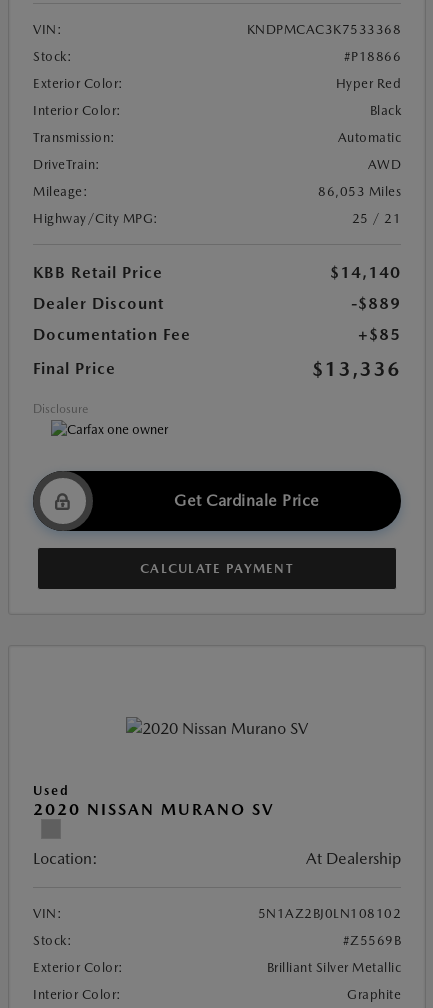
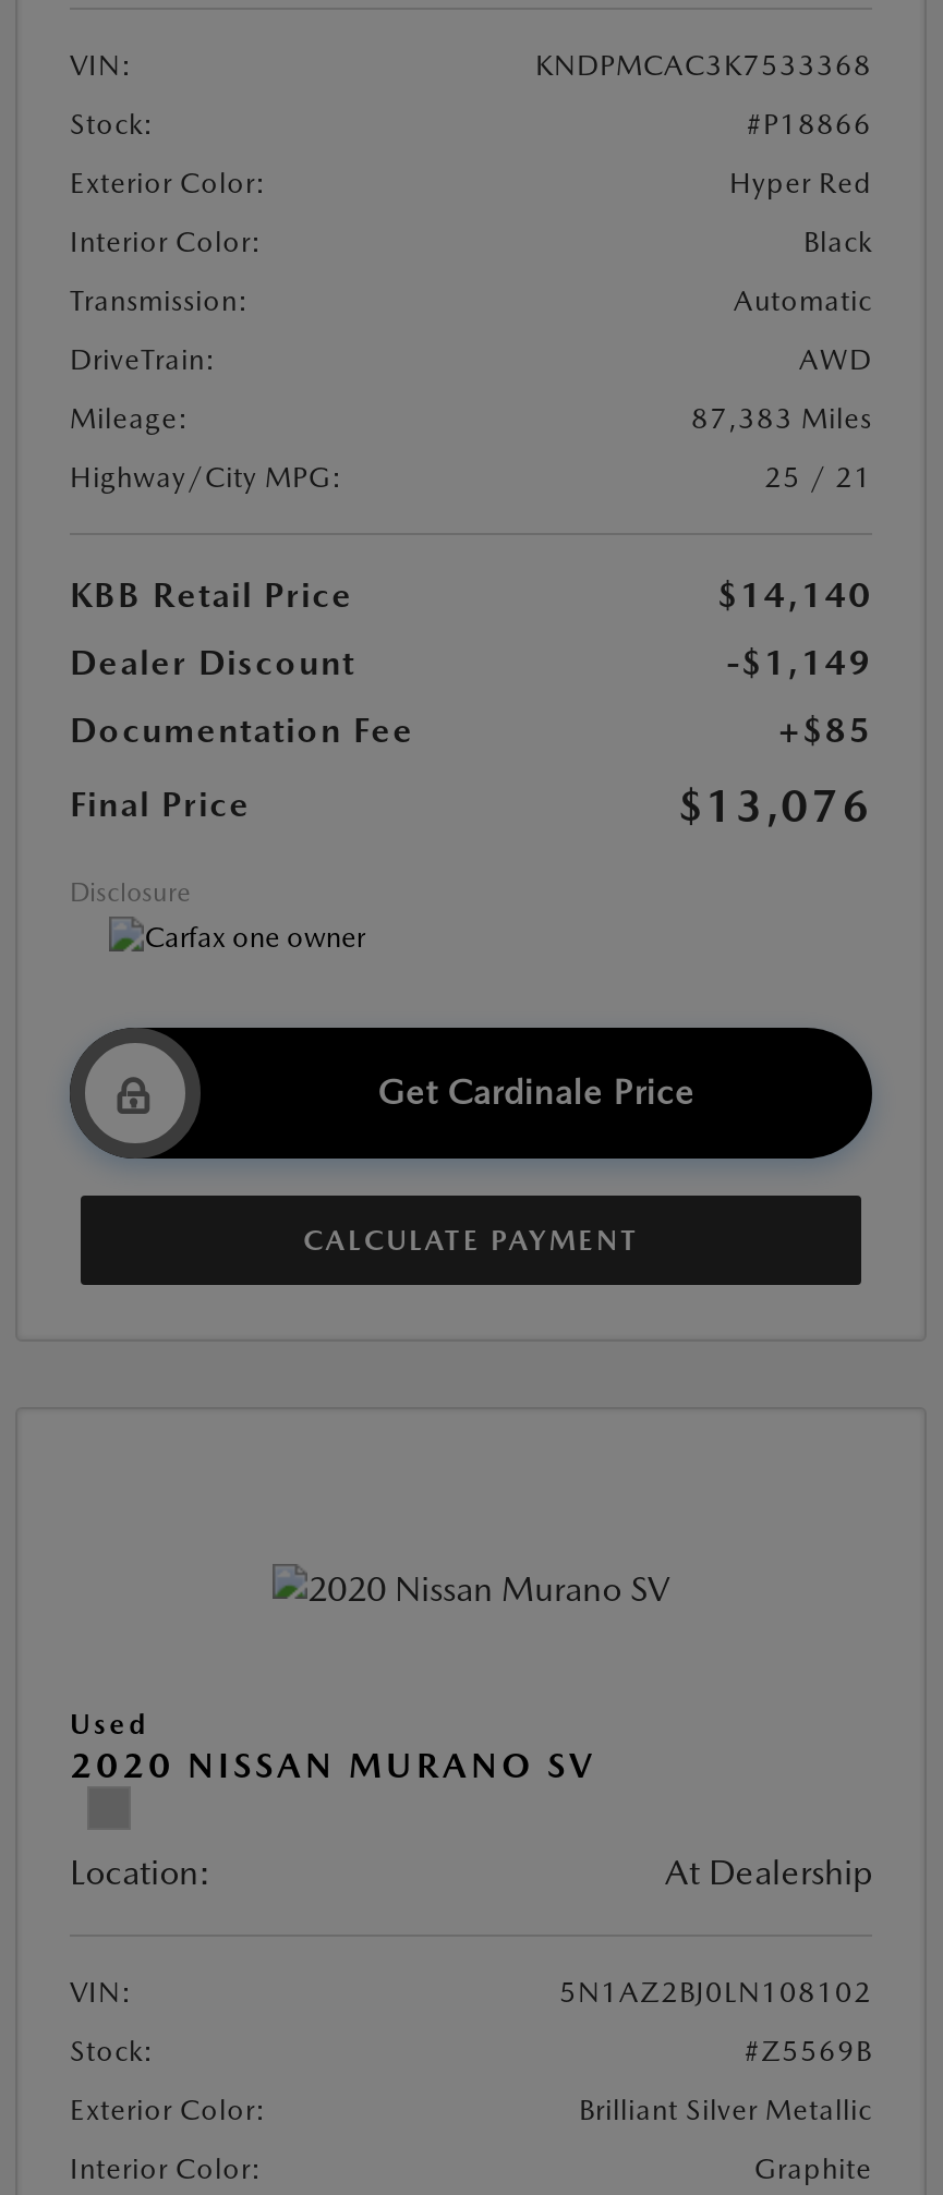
- 86,053 Miles
+ 87,383 Miles

- -$889
+ -$1,149

- $13,336
+ $13,076
